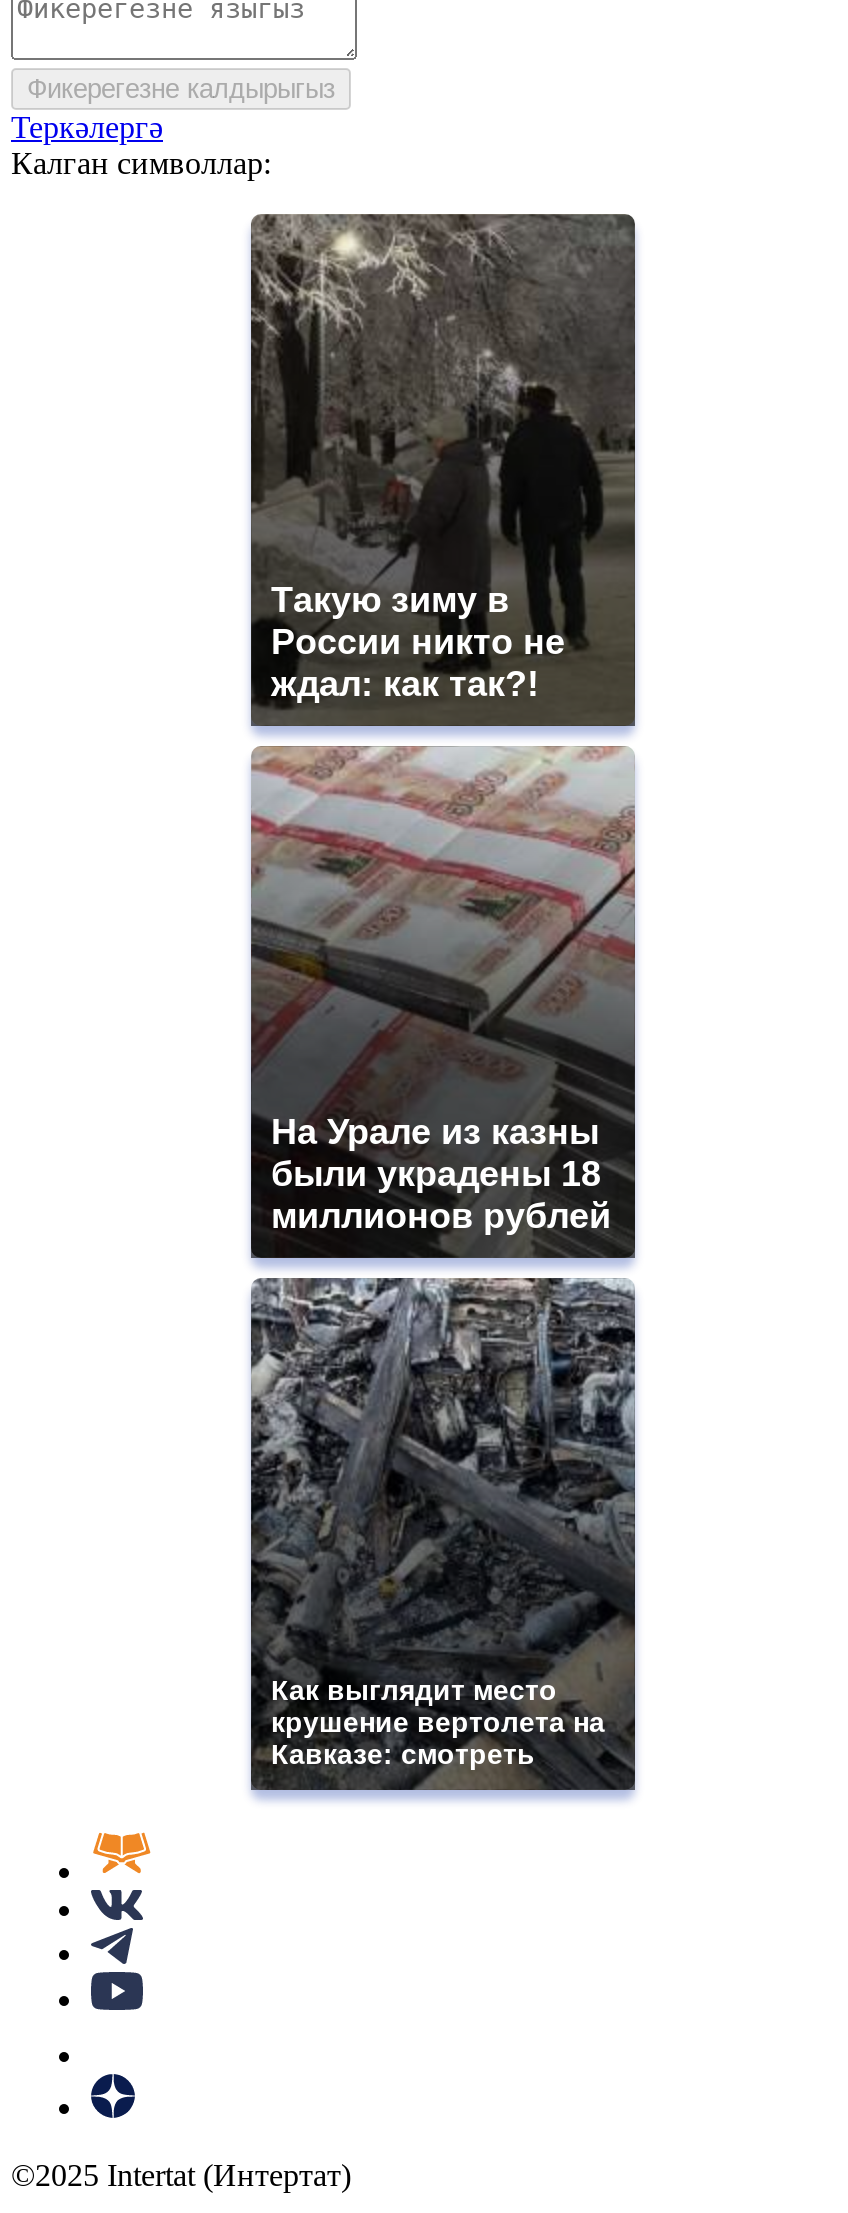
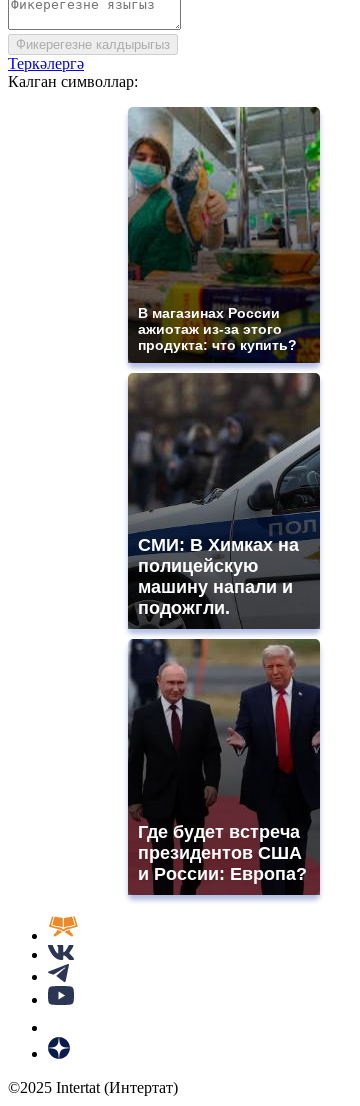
- [image]
- Такую зиму в
- России никто не
- ждал: как так?!
+ [image]
+ В магазинах России
+ ажиотаж из-за этого
+ продукта: что купить?

- [image]
- На Урале из казны
- были украдены 18
- миллионов рублей
+ [image]
+ СМИ: В Химках на
+ полицейскую
+ машину напали и
+ подожгли.

- [image]
- Как выглядит место
- крушение вертолета на
- Кавказе: смотреть
+ [image]
+ Где будет встреча
+ президентов США
+ и России: Европа?
